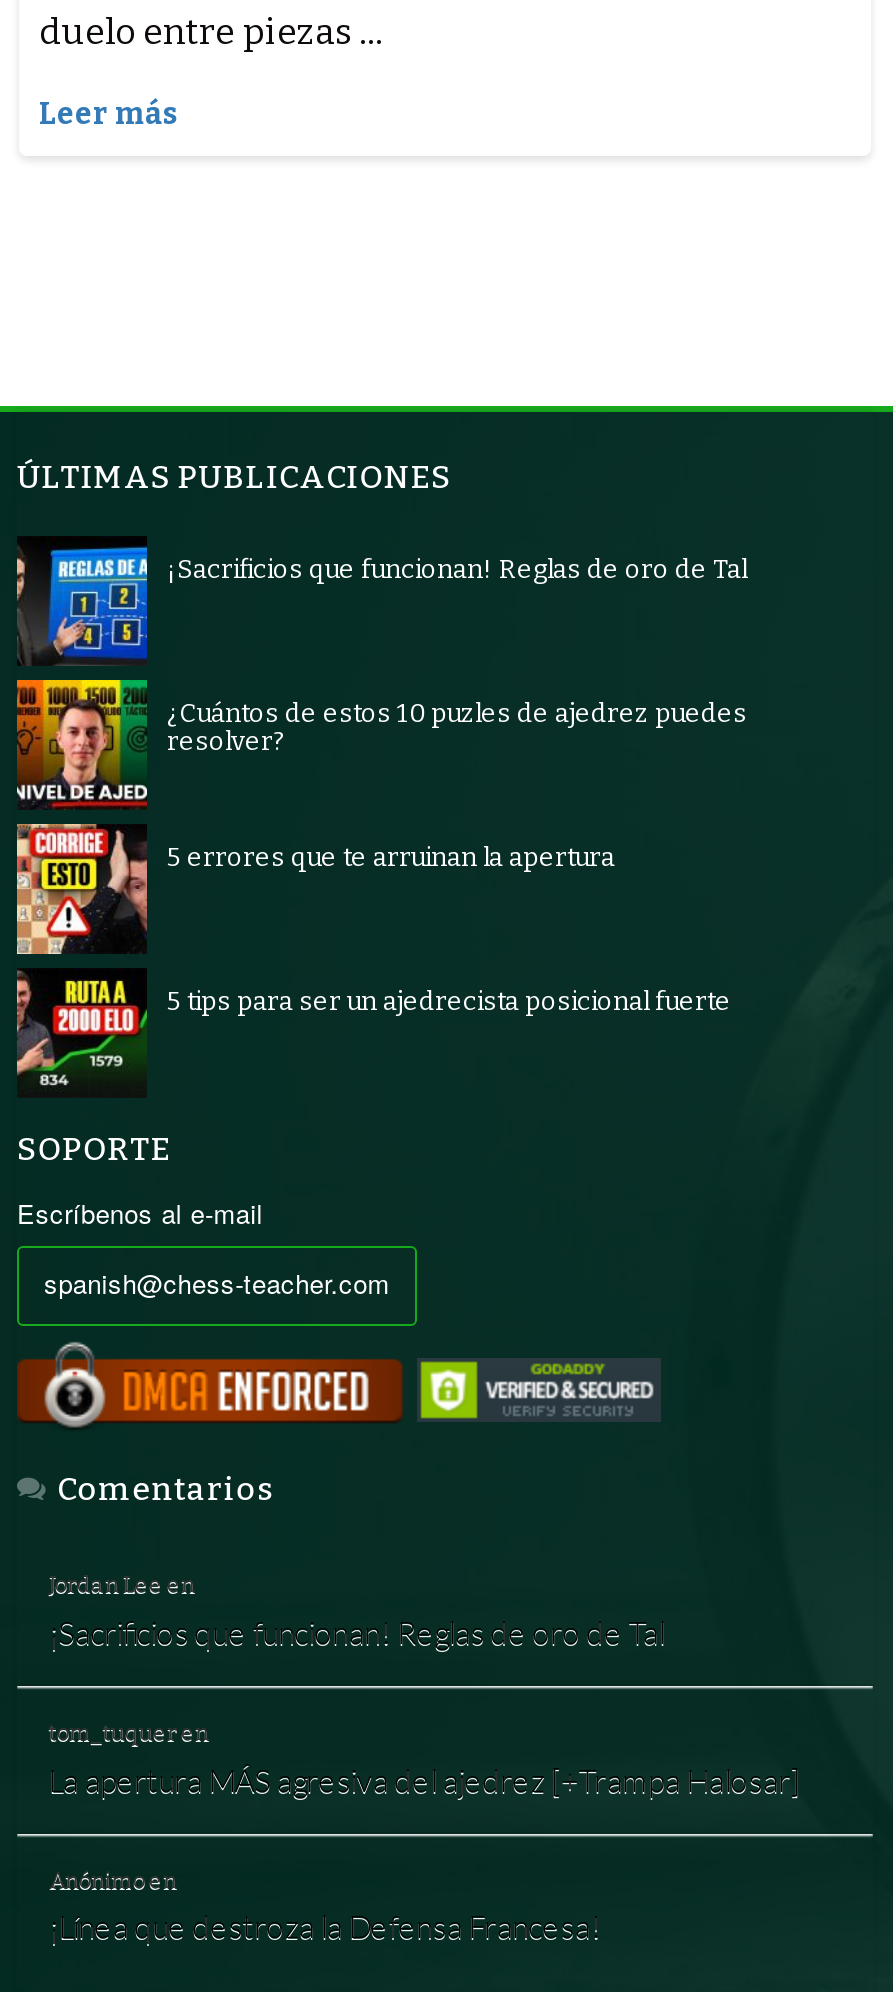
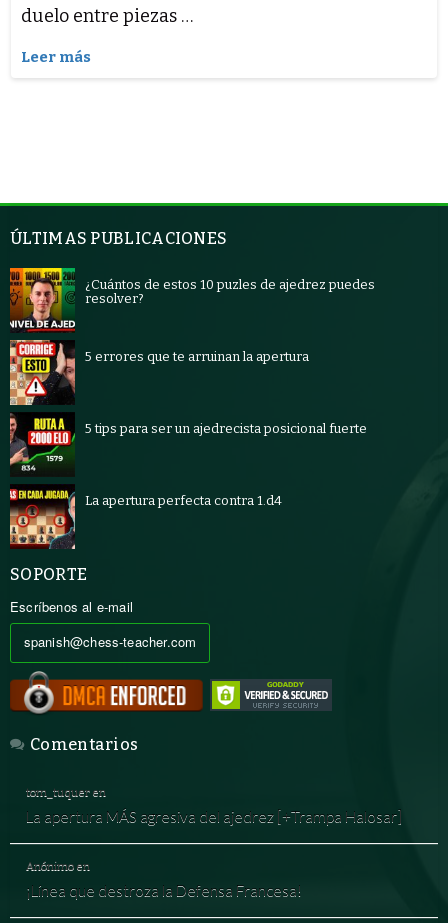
- [image]
- ¡Sacrificios que funcionan! Reglas de oro de Tal

+ [image]
+ La apertura perfecta contra 1.d4

- Jordan Lee en
- ¡Sacrificios que funcionan! Reglas de oro de Tal
